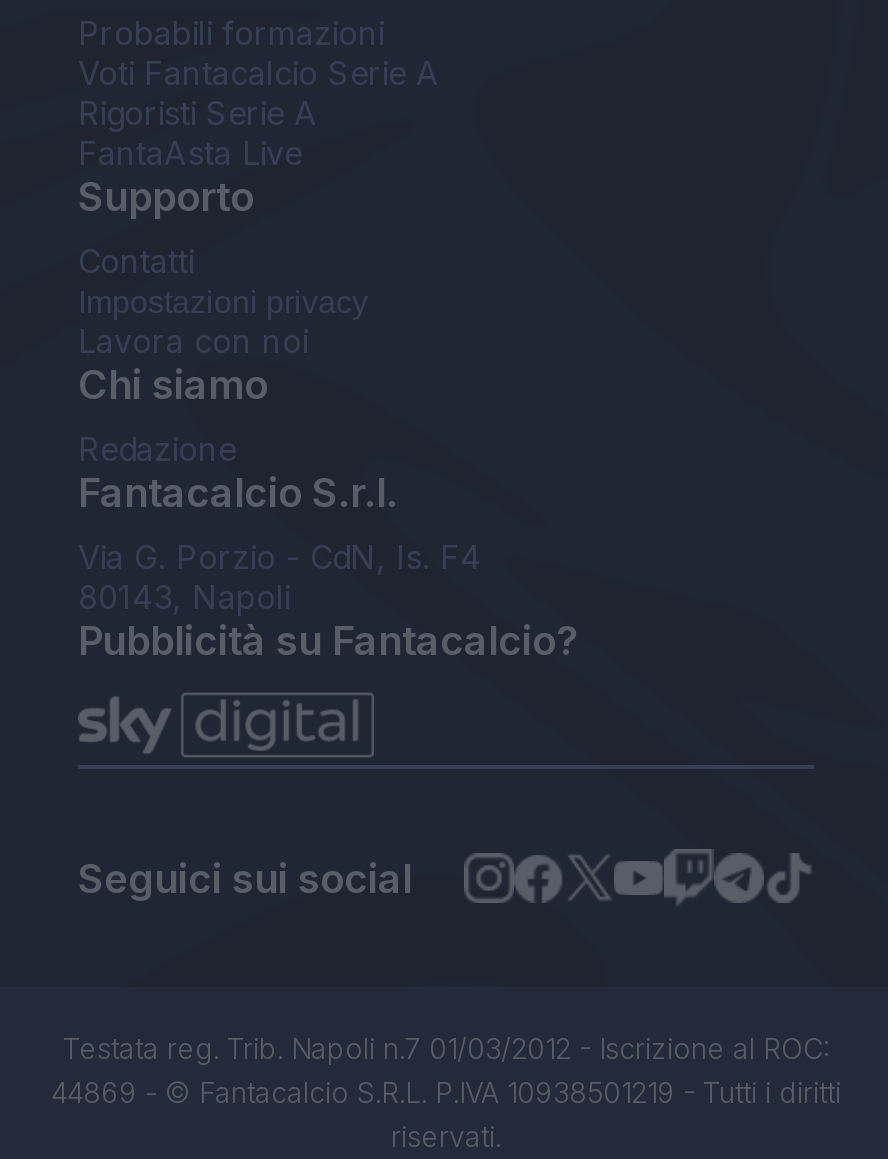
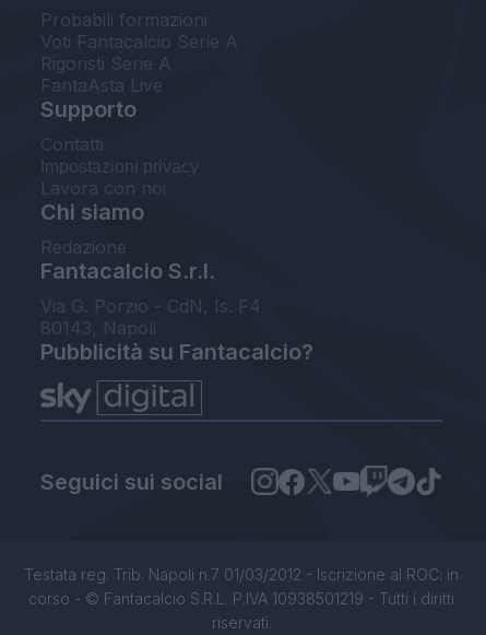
- Testata reg. Trib. Napoli n.7 01/03/2012 - Iscrizione al ROC:
- 44869 - © Fantacalcio S.R.L. P.IVA 10938501219 - Tutti i diritti
+ Testata reg. Trib. Napoli n.7 01/03/2012 - Iscrizione al ROC: in
+ corso - © Fantacalcio S.R.L. P.IVA 10938501219 - Tutti i diritti
